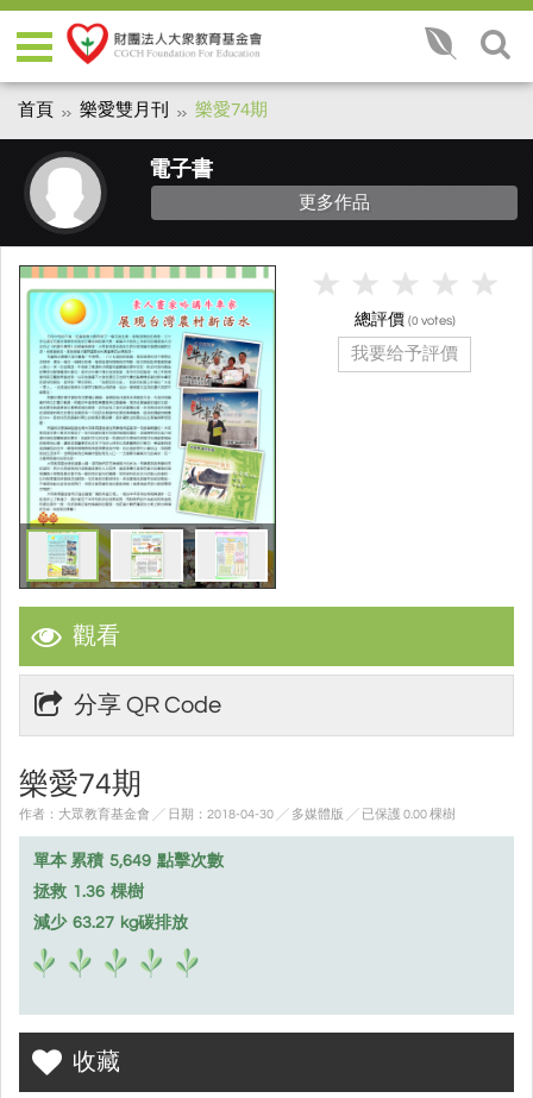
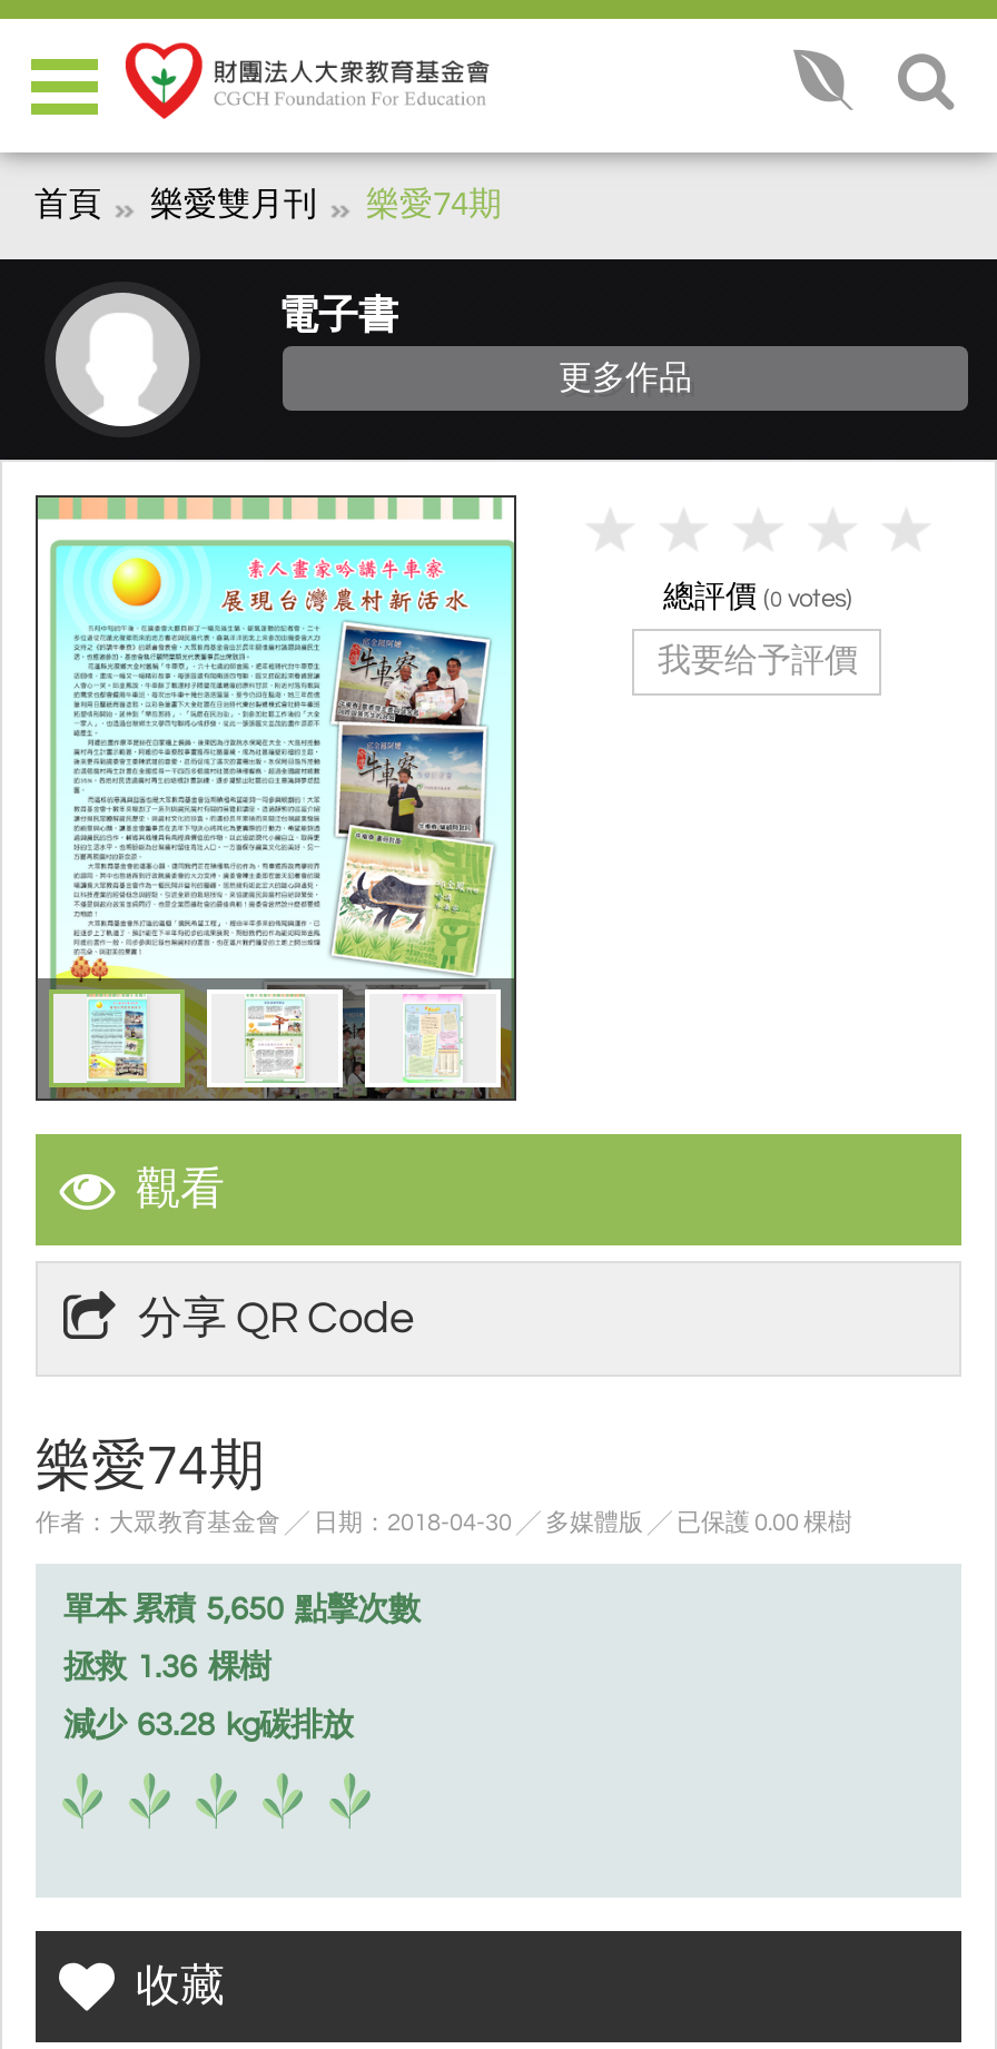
- 單本 累積 5,649 點擊次數
+ 單本 累積 5,650 點擊次數

- 減少 63.27 kg碳排放
+ 減少 63.28 kg碳排放
